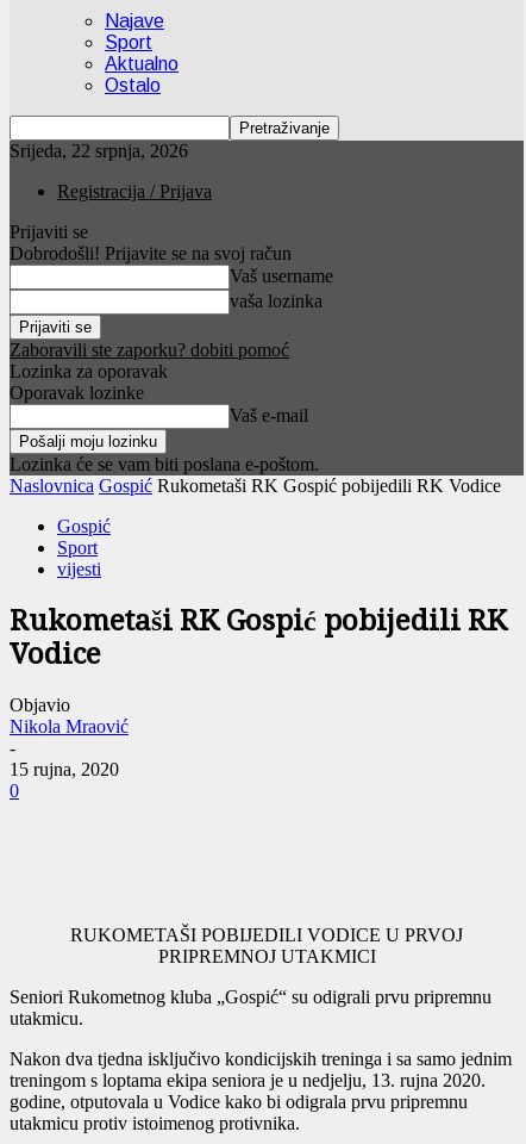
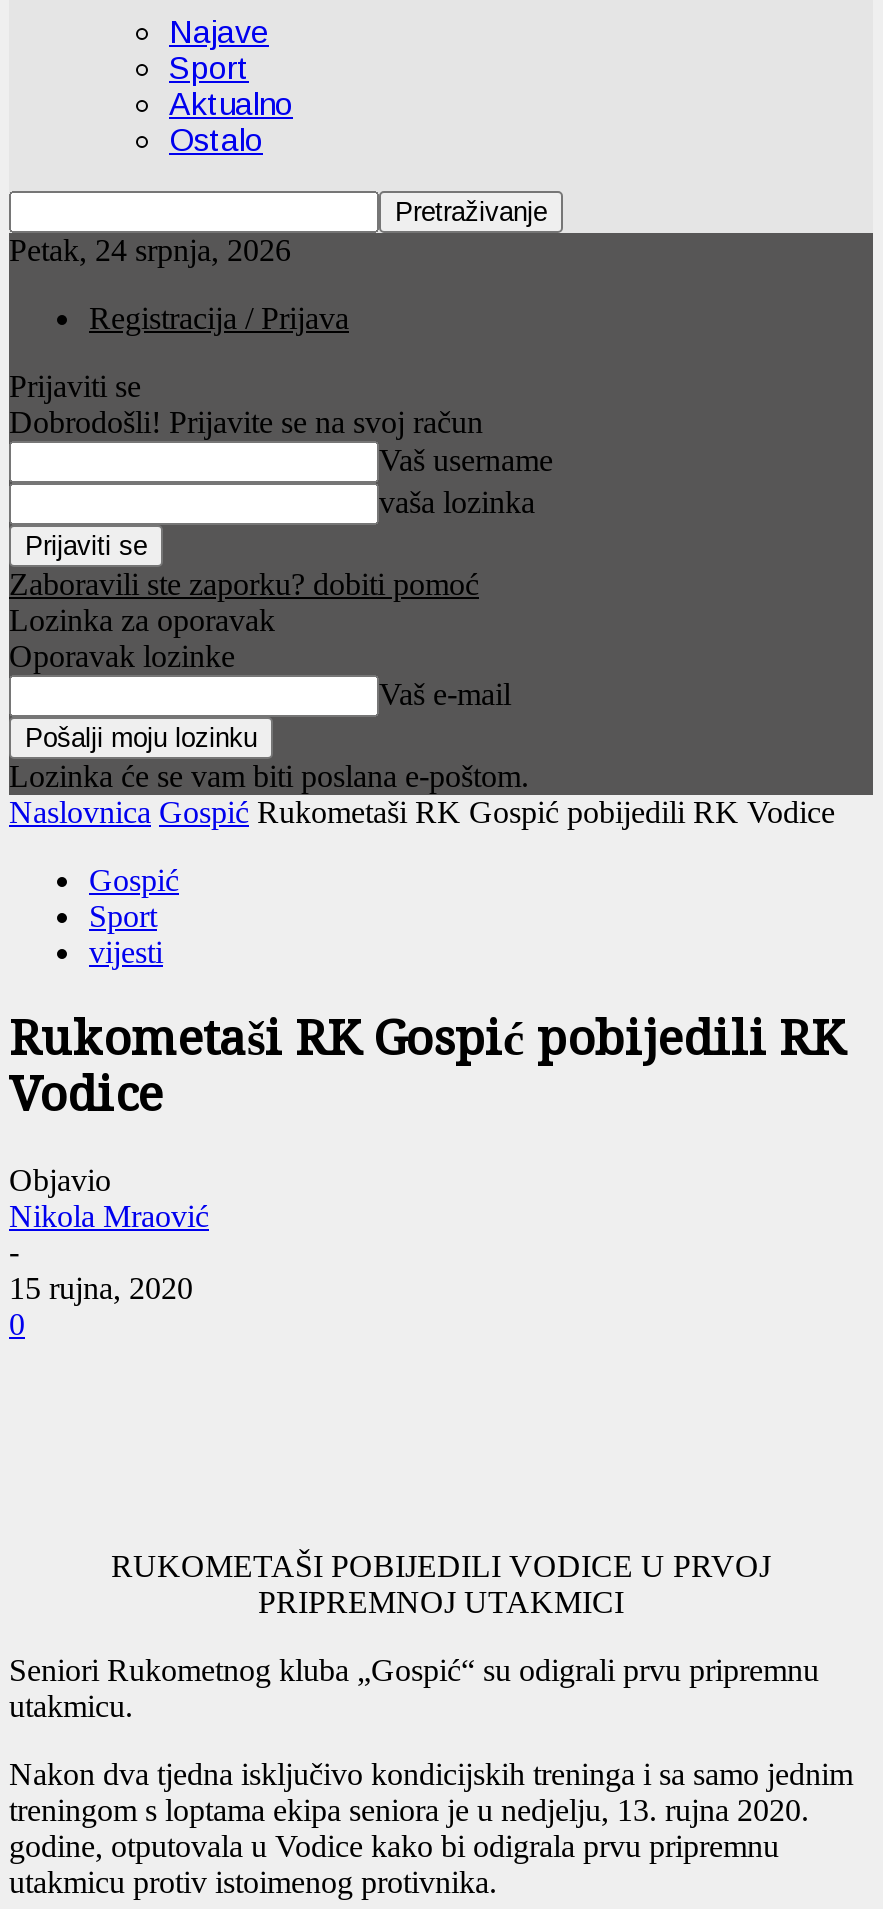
- Srijeda, 22 srpnja, 2026
+ Petak, 24 srpnja, 2026
